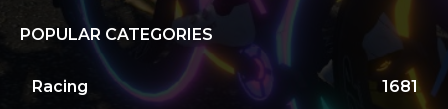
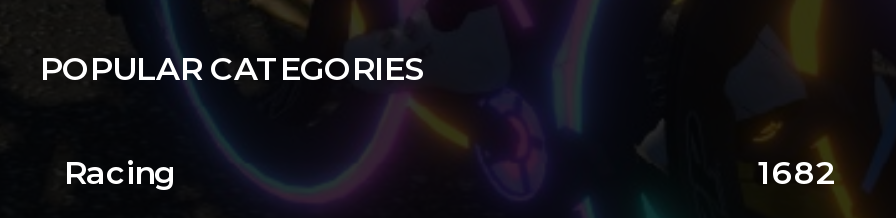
- 1681
+ 1682
